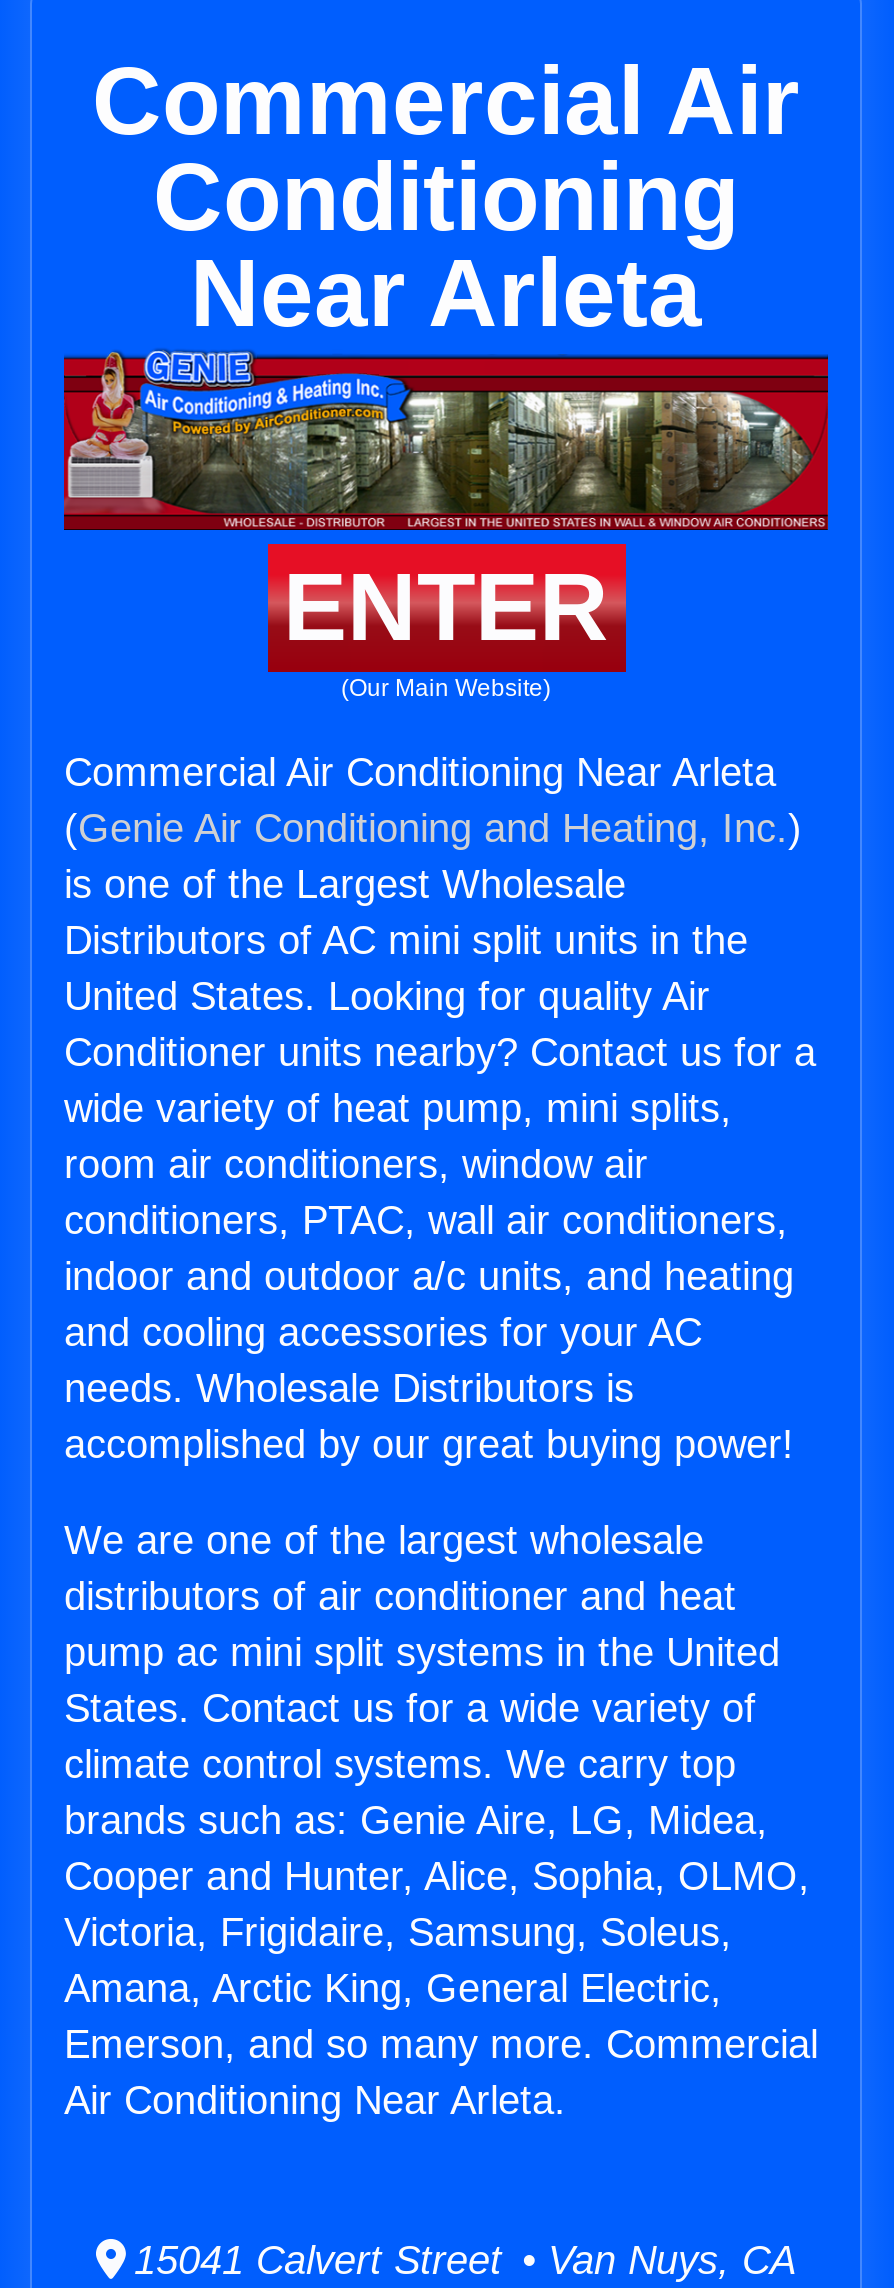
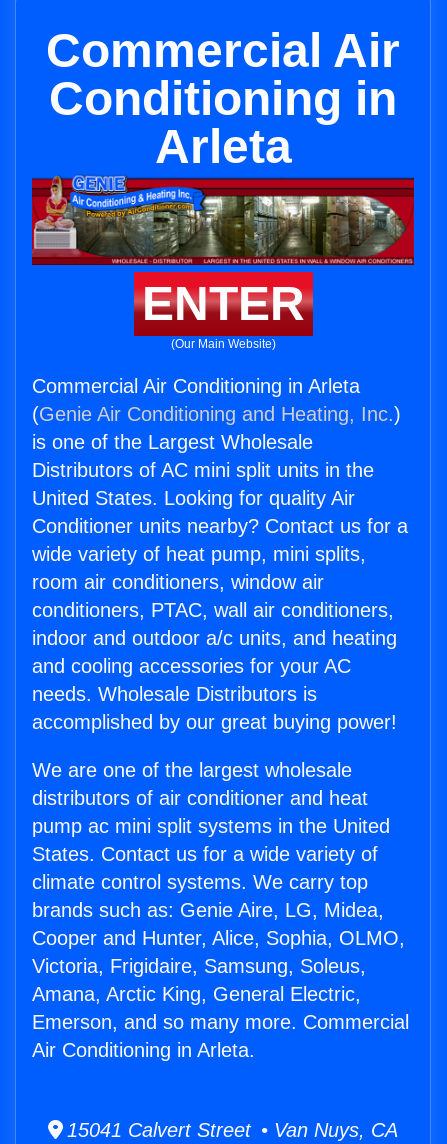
- Conditioning
- Near Arleta
+ Conditioning in
+ Arleta

- Commercial Air Conditioning Near Arleta
+ Commercial Air Conditioning in Arleta

- Air Conditioning Near Arleta.
+ Air Conditioning in Arleta.
